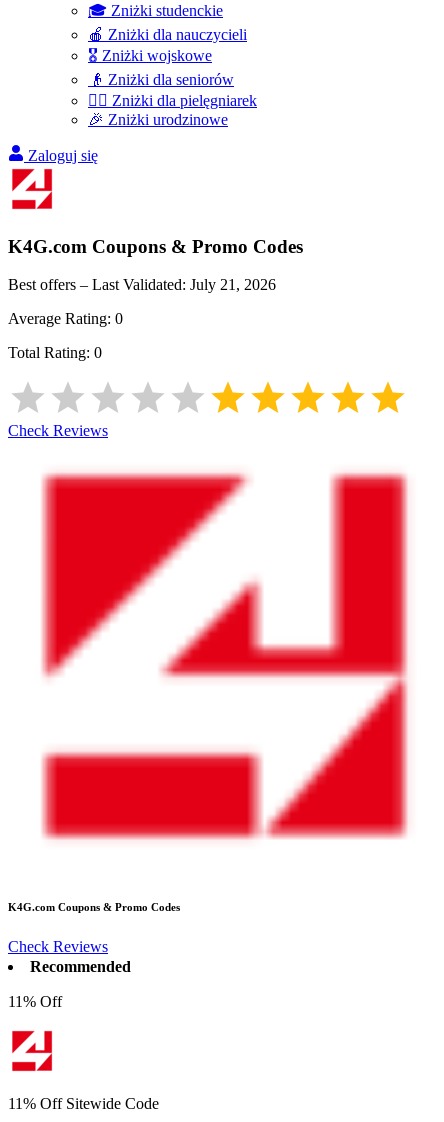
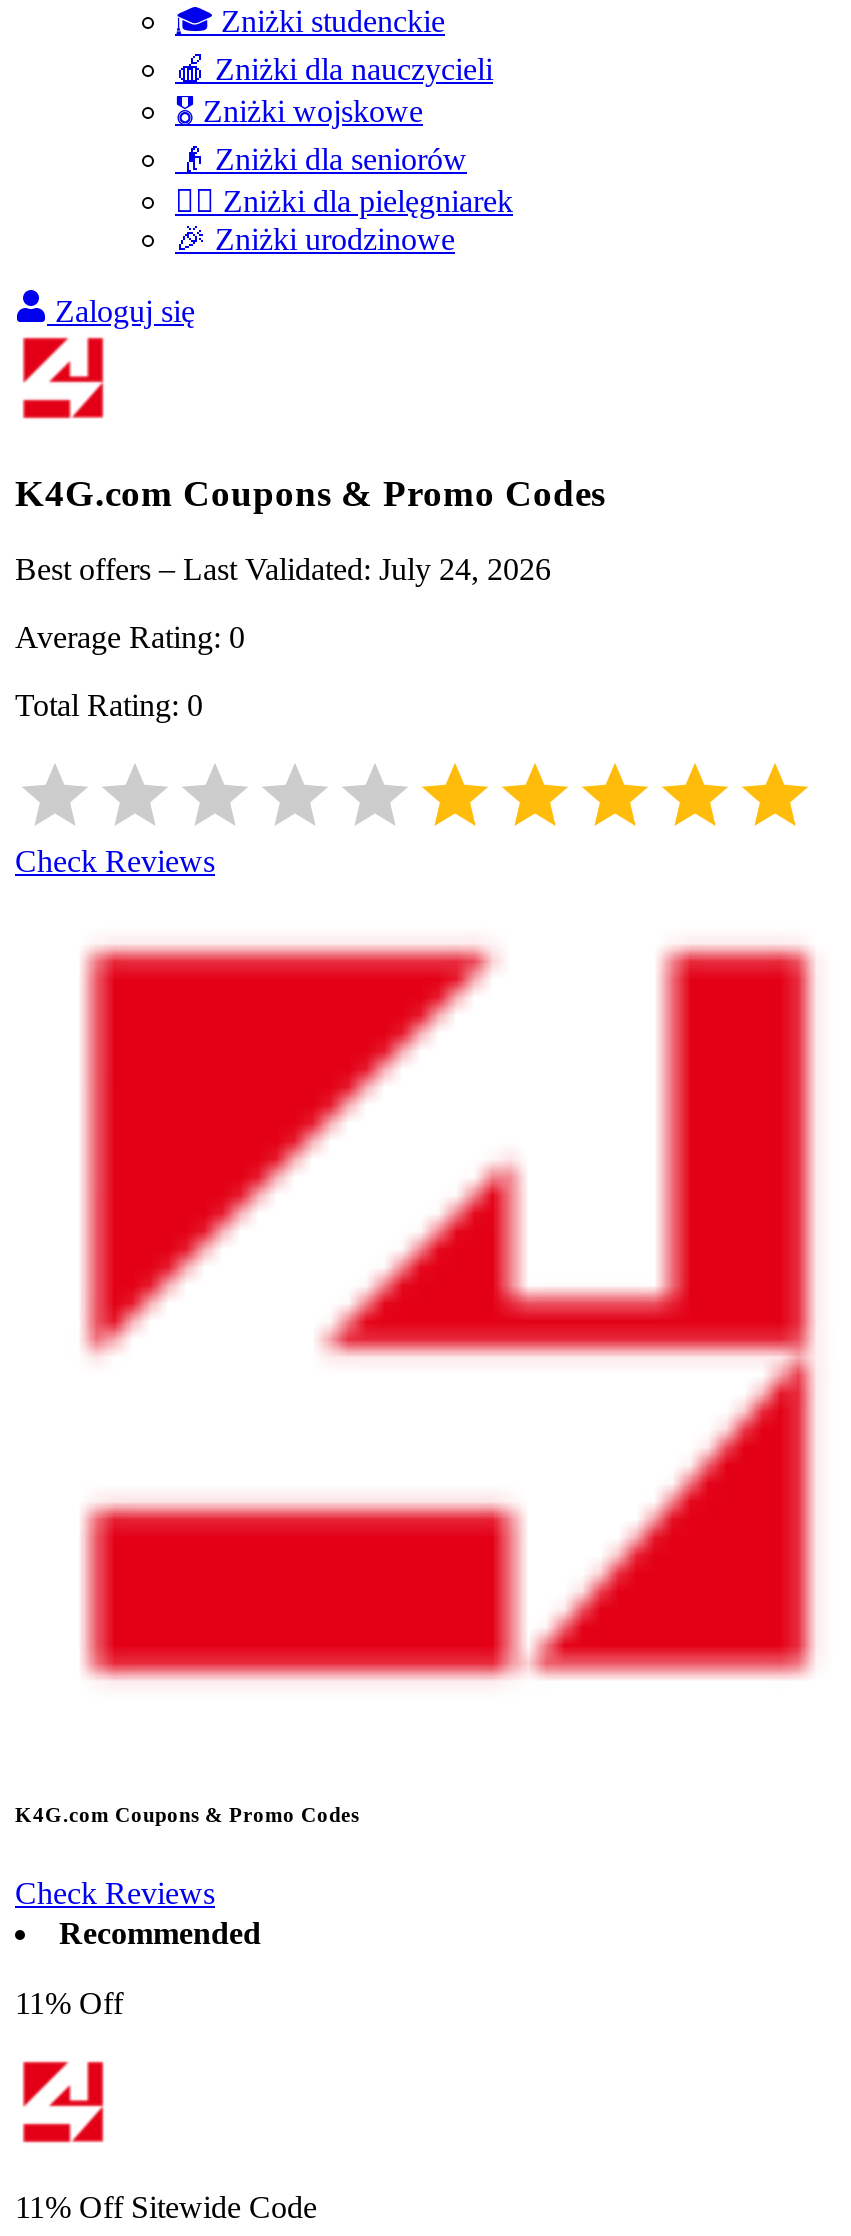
- Best offers – Last Validated: July 21, 2026
+ Best offers – Last Validated: July 24, 2026
